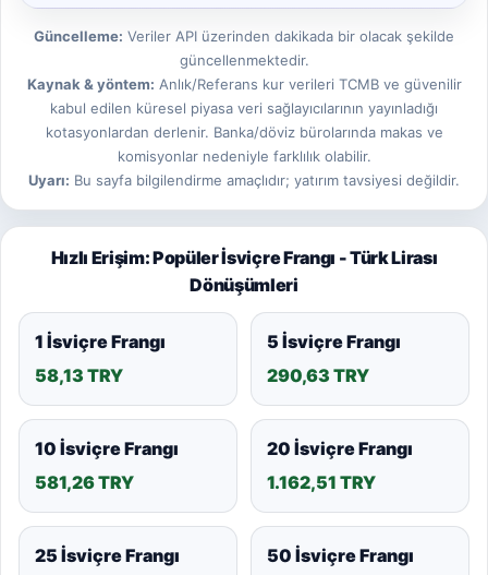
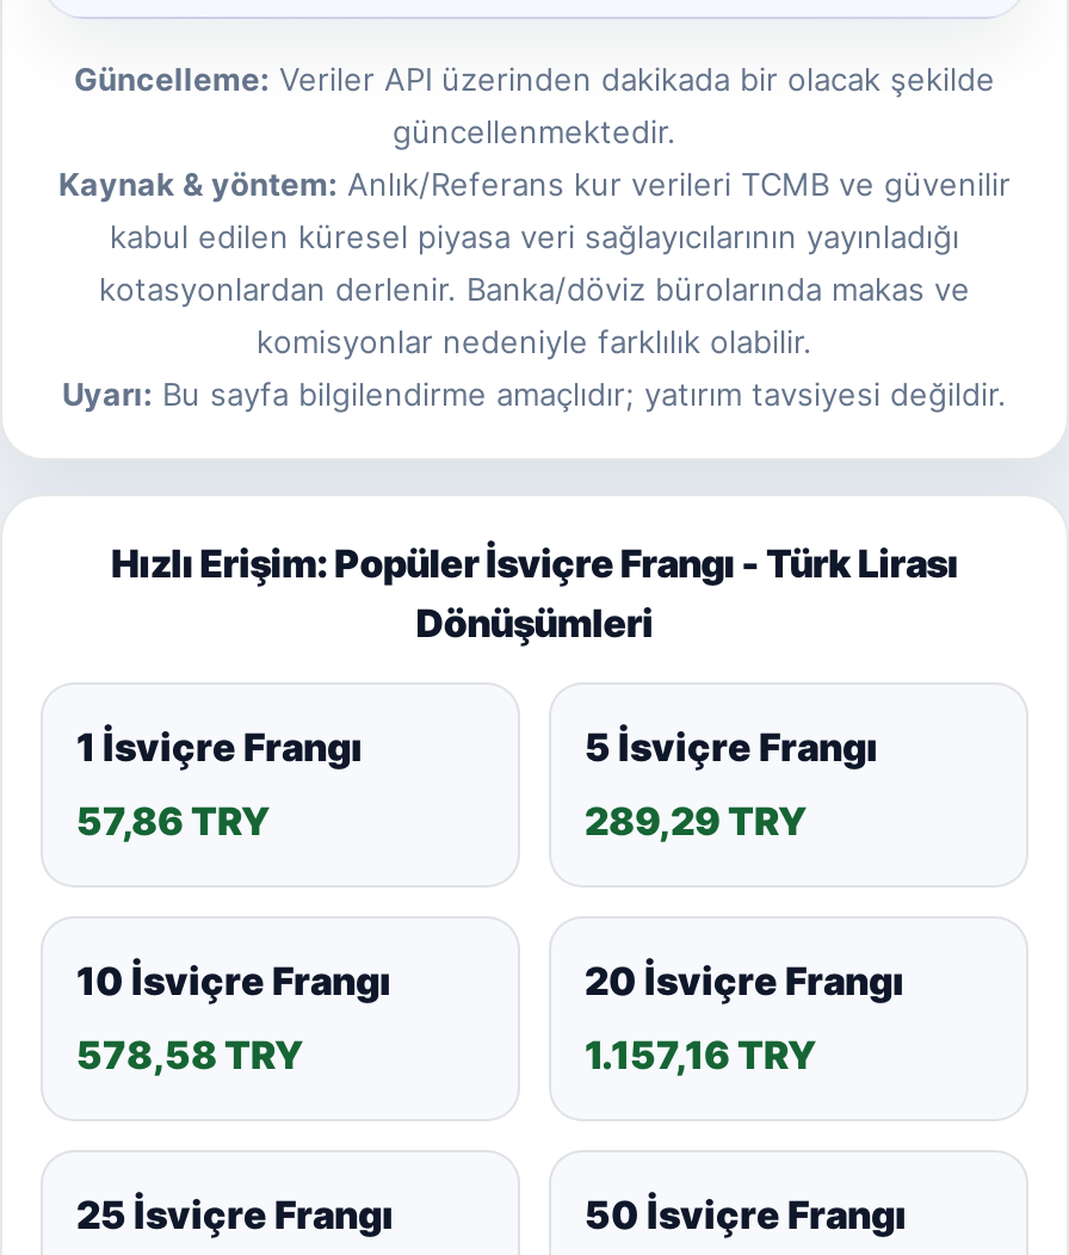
- 58,13 TRY
+ 57,86 TRY

- 290,63 TRY
+ 289,29 TRY

- 581,26 TRY
+ 578,58 TRY

- 1.162,51 TRY
+ 1.157,16 TRY
